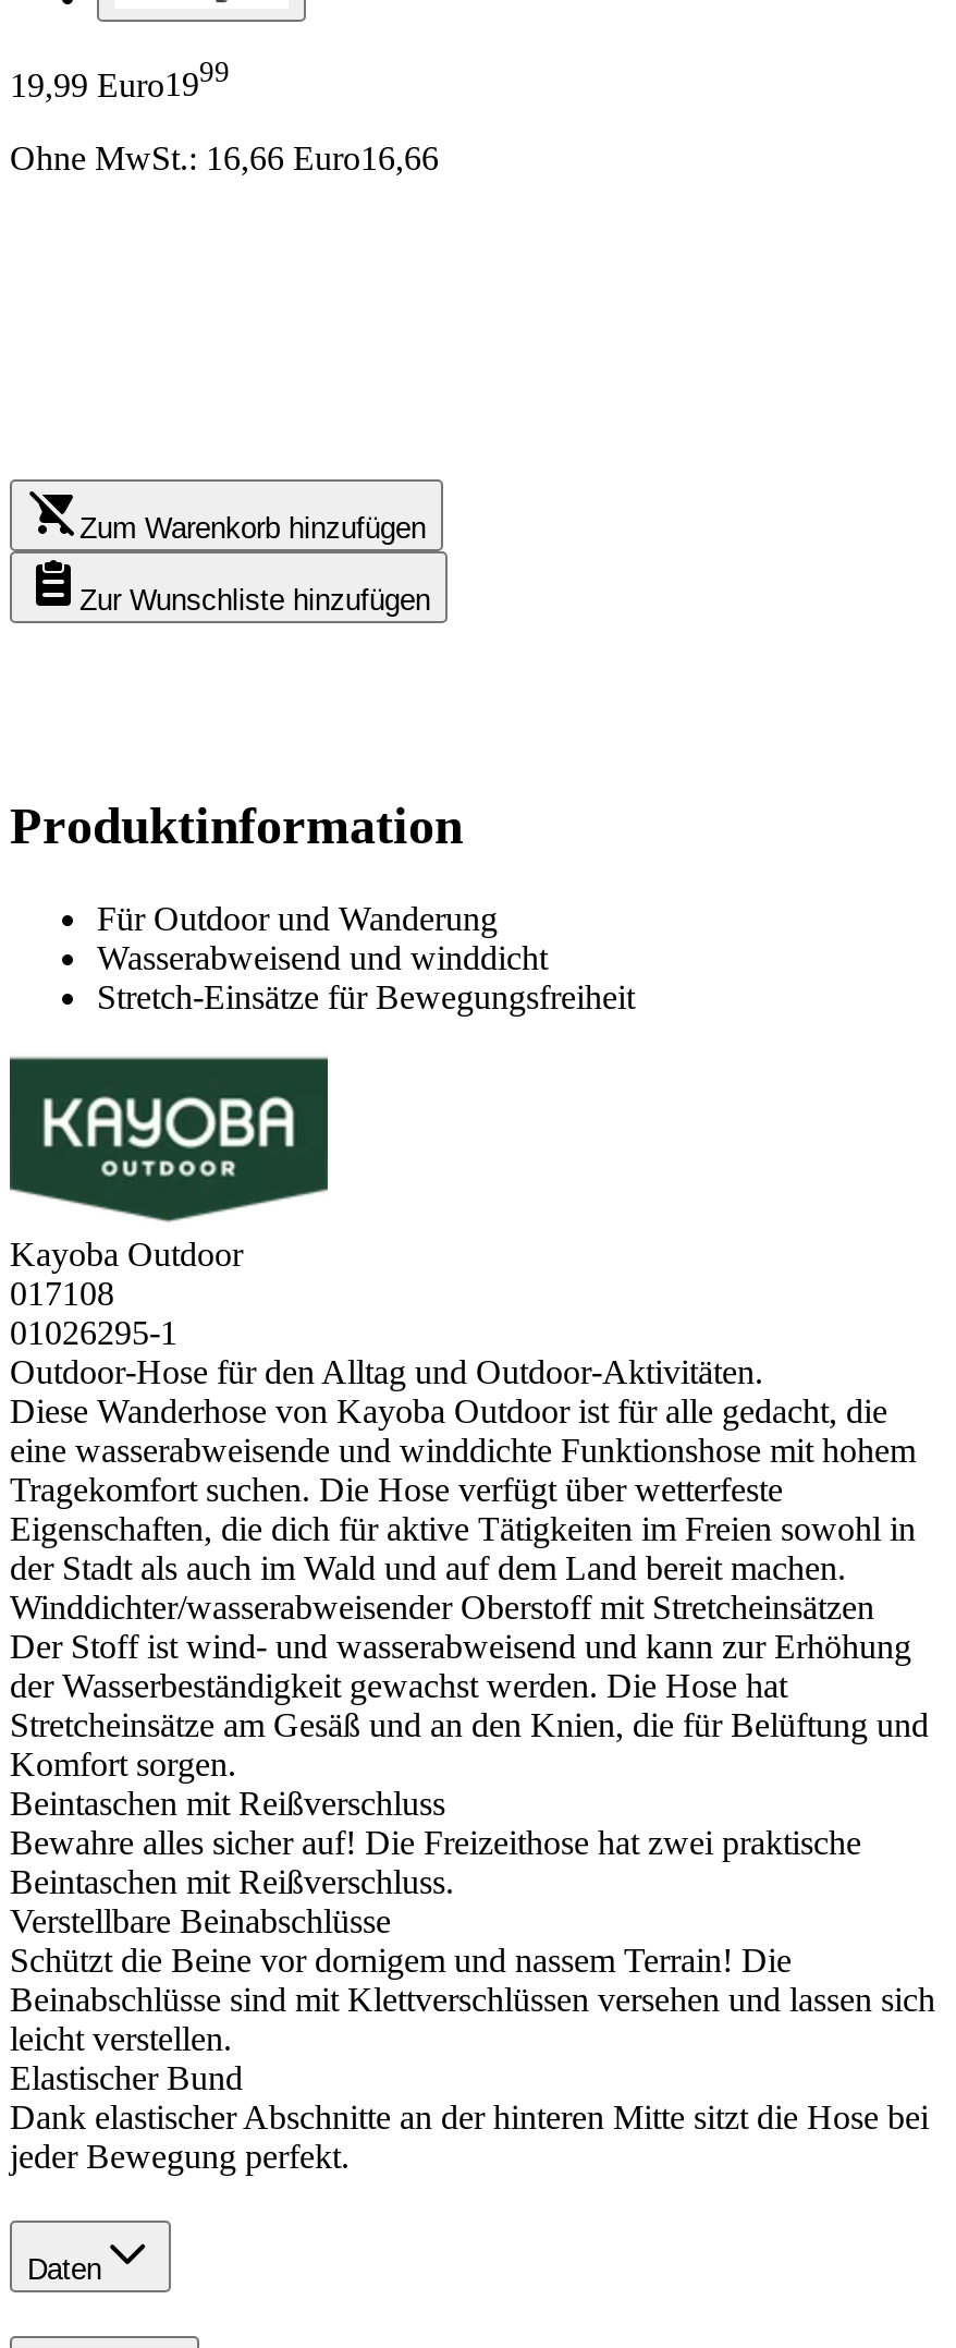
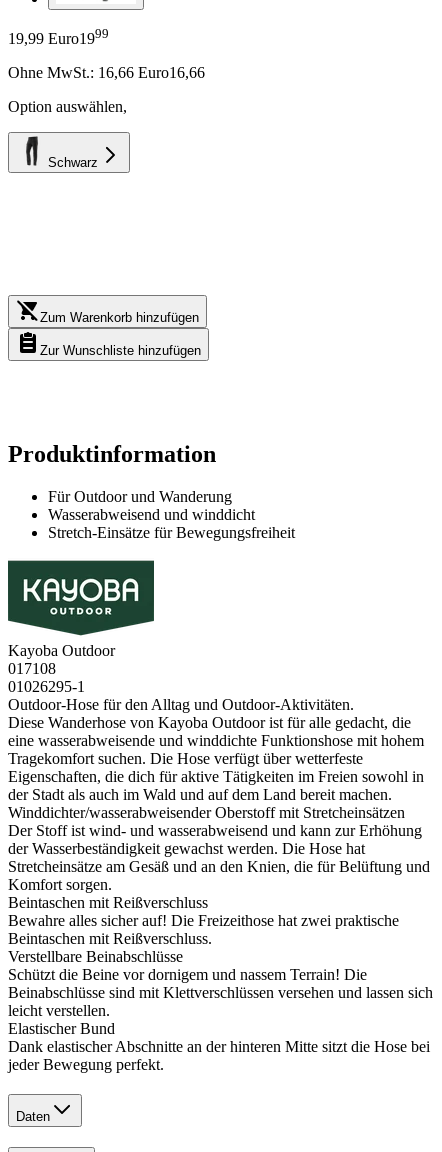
+ Option auswählen,
+ Schwarz
